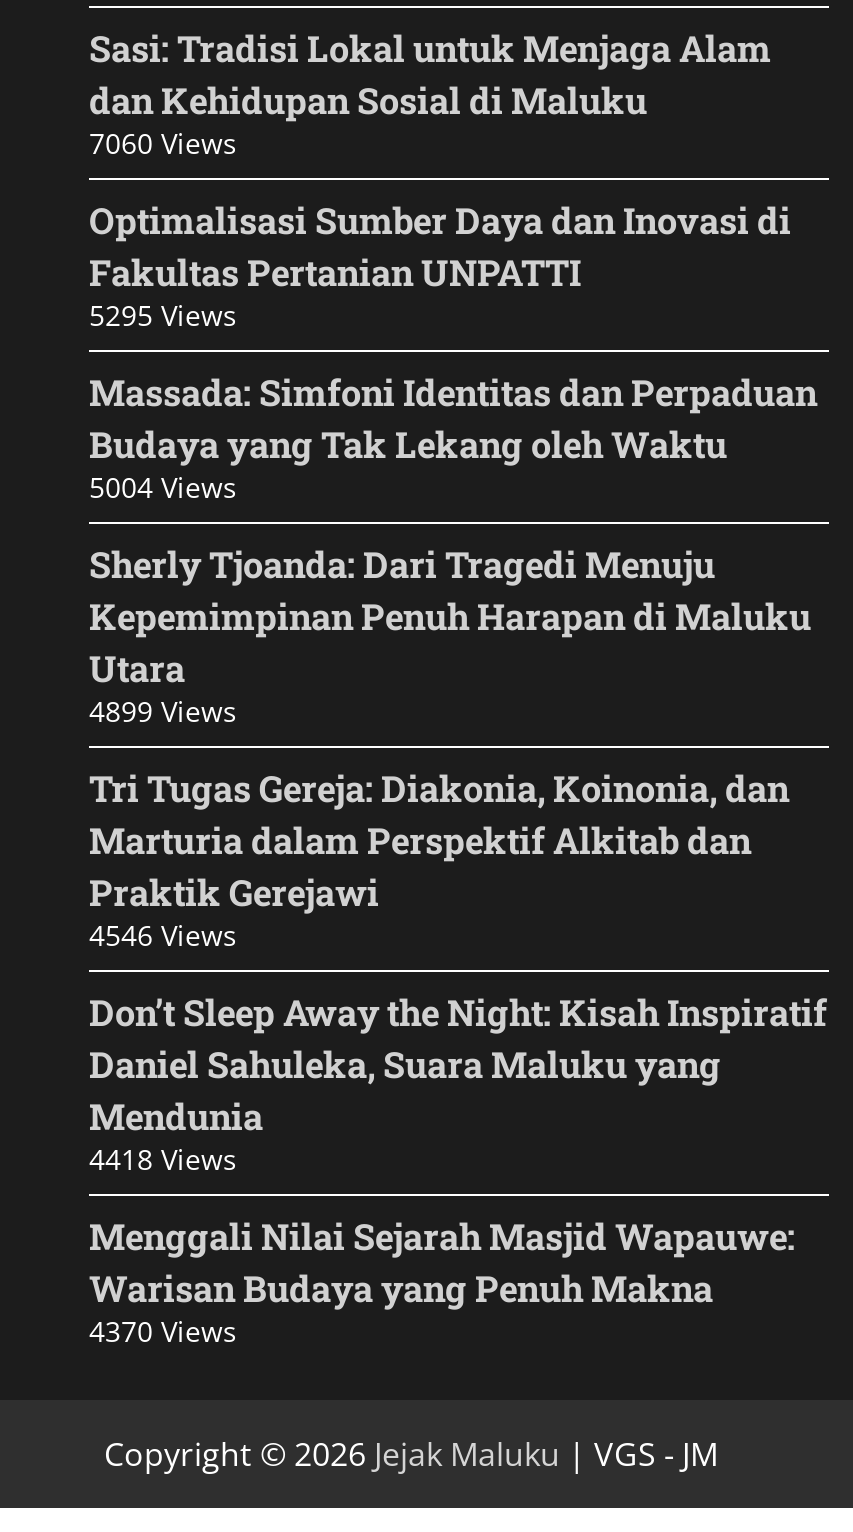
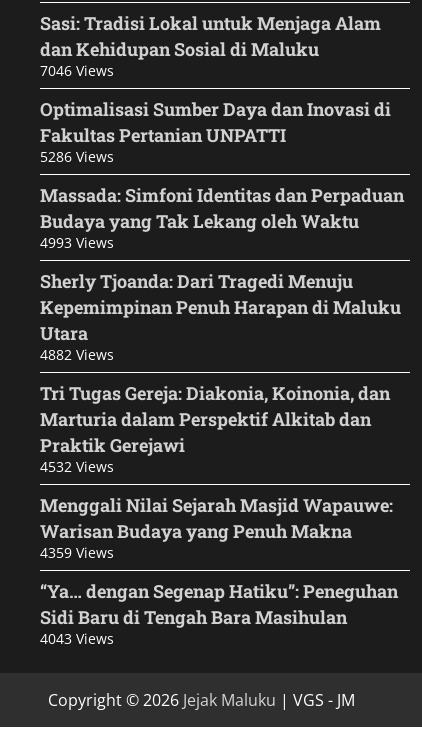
- 7060 Views
+ 7046 Views

- 5295 Views
+ 5286 Views

- 5004 Views
+ 4993 Views

- 4899 Views
+ 4882 Views

- 4546 Views
- Don’t Sleep Away the Night: Kisah Inspiratif
- Daniel Sahuleka, Suara Maluku yang
- Mendunia
- 4418 Views
+ 4532 Views

moved up: Menggali Nilai Sejarah Masjid Wapauwe: | Warisan Budaya yang Penuh Makna

- 4370 Views
+ 4359 Views
+ “Ya… dengan Segenap Hatiku”: Peneguhan
+ Sidi Baru di Tengah Bara Masihulan
+ 4043 Views
